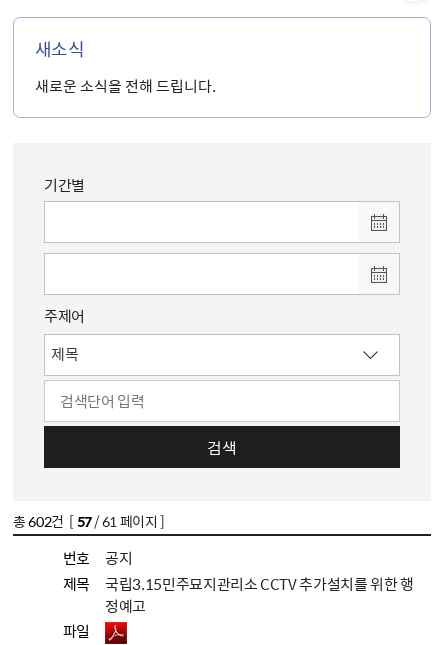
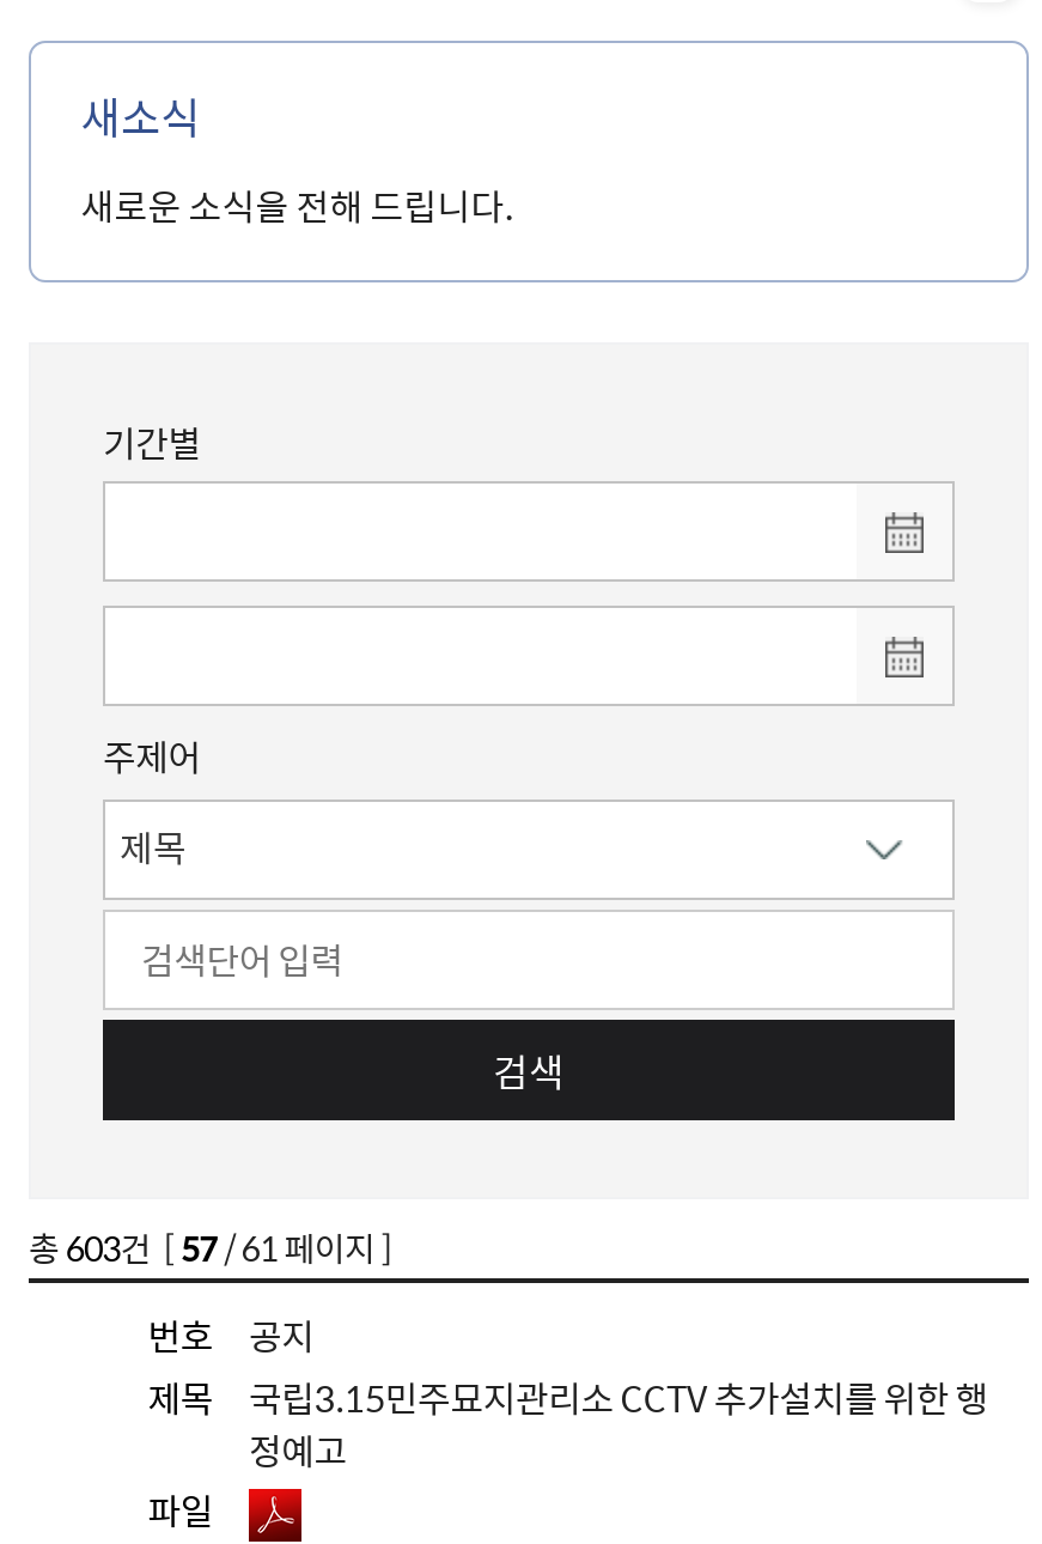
- 총 602건 [57 / 61 페이지 ]
+ 총 603건 [57 / 61 페이지 ]
